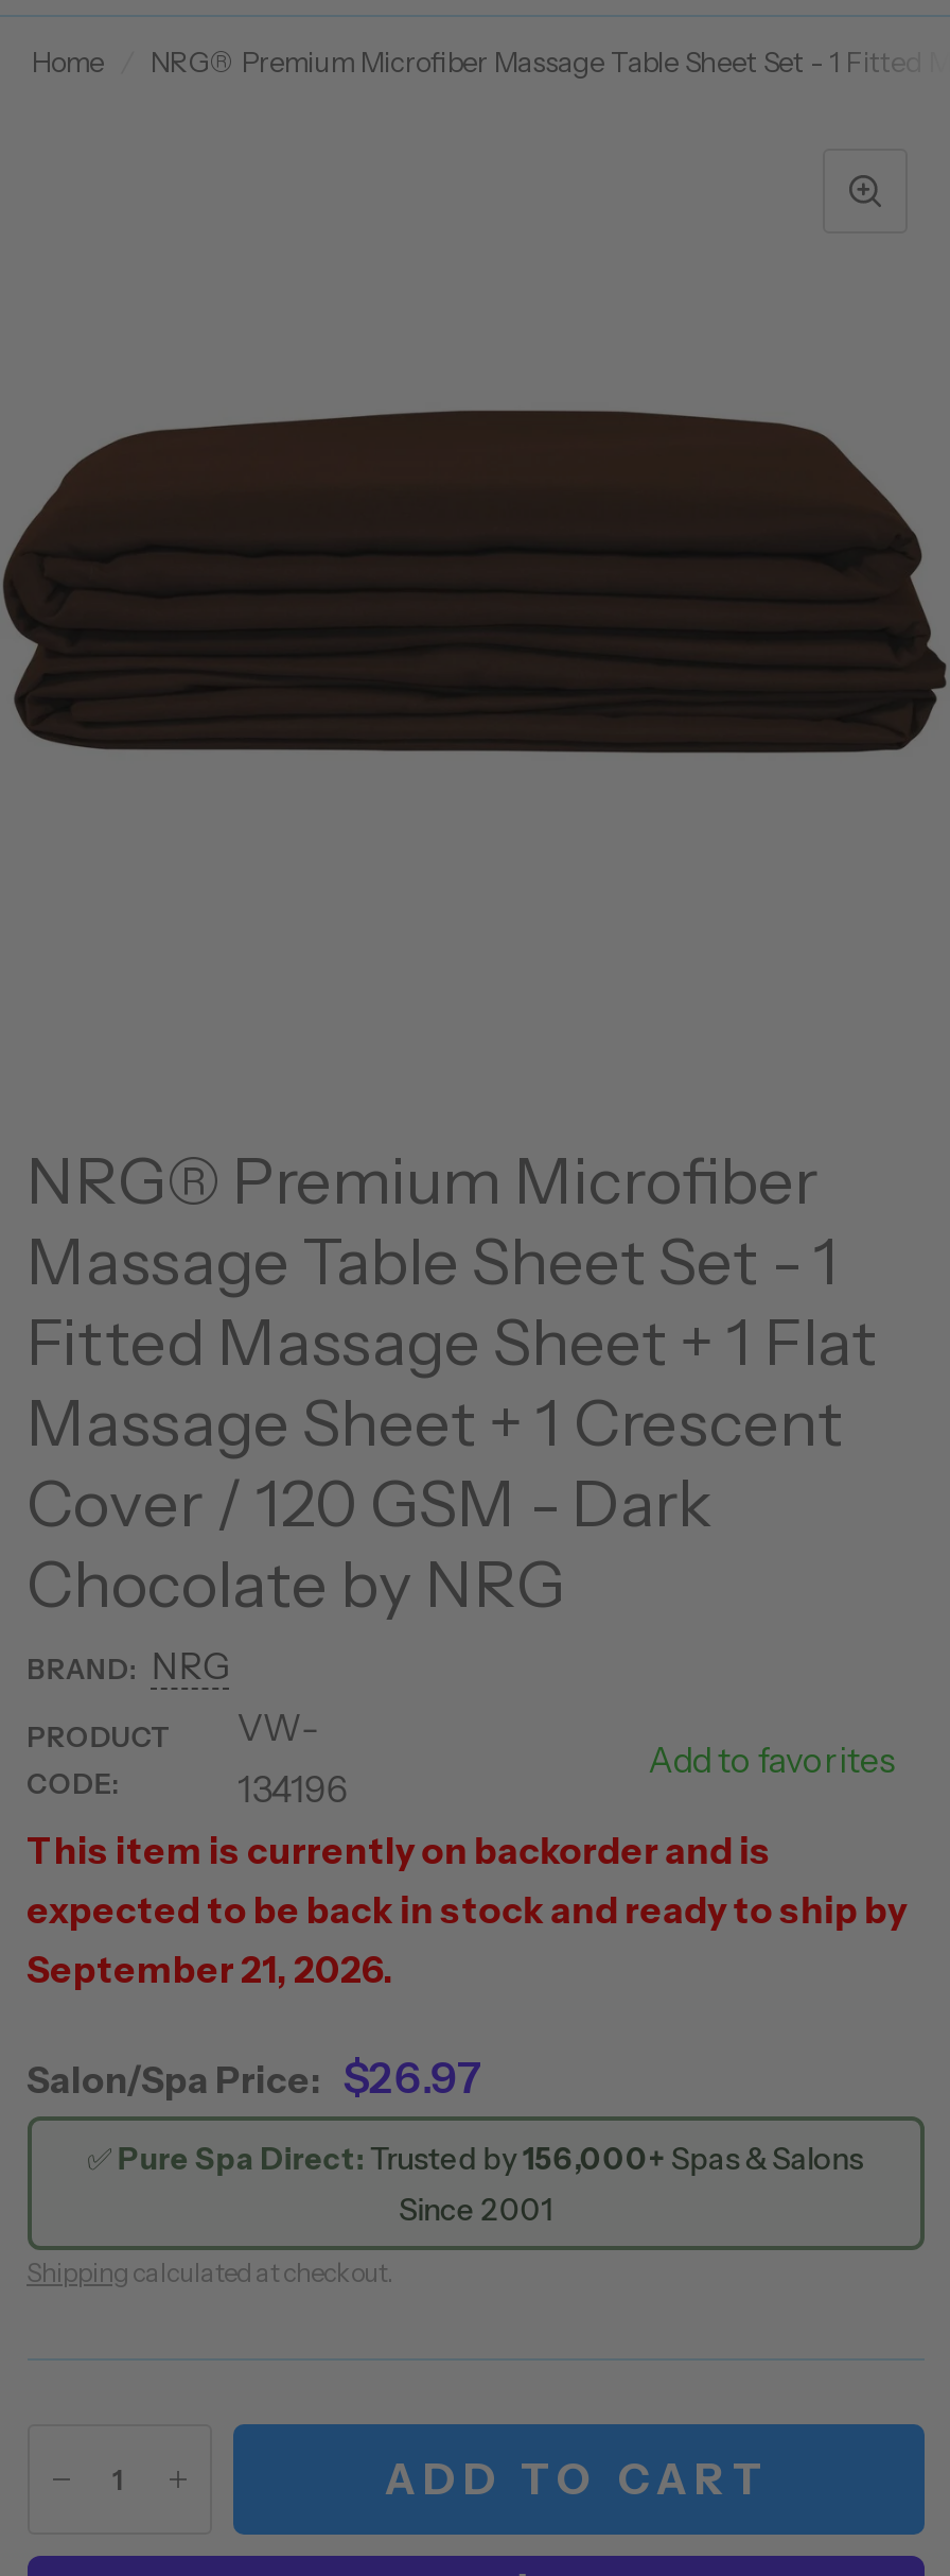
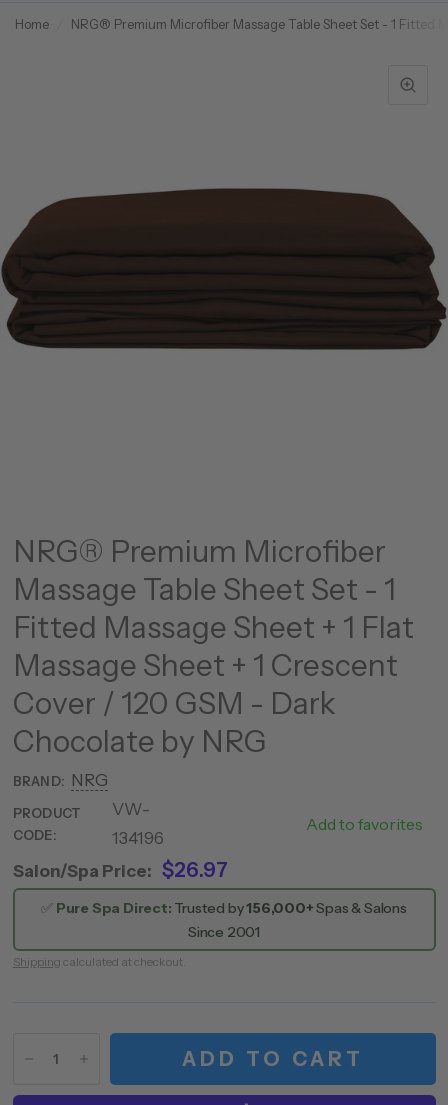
- This item is currently on backorder and is
- expected to be back in stock and ready to ship by
- September 21, 2026.
